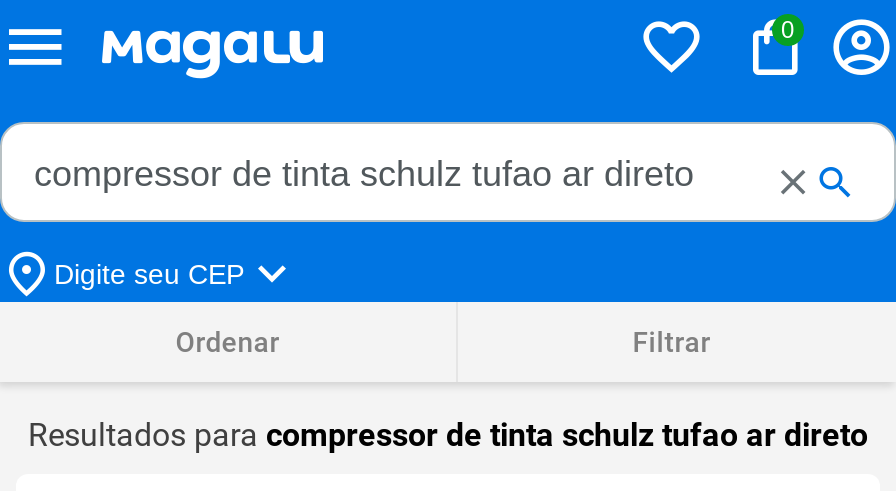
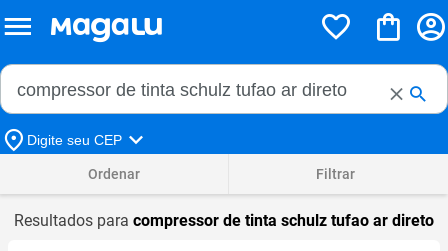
- 0
